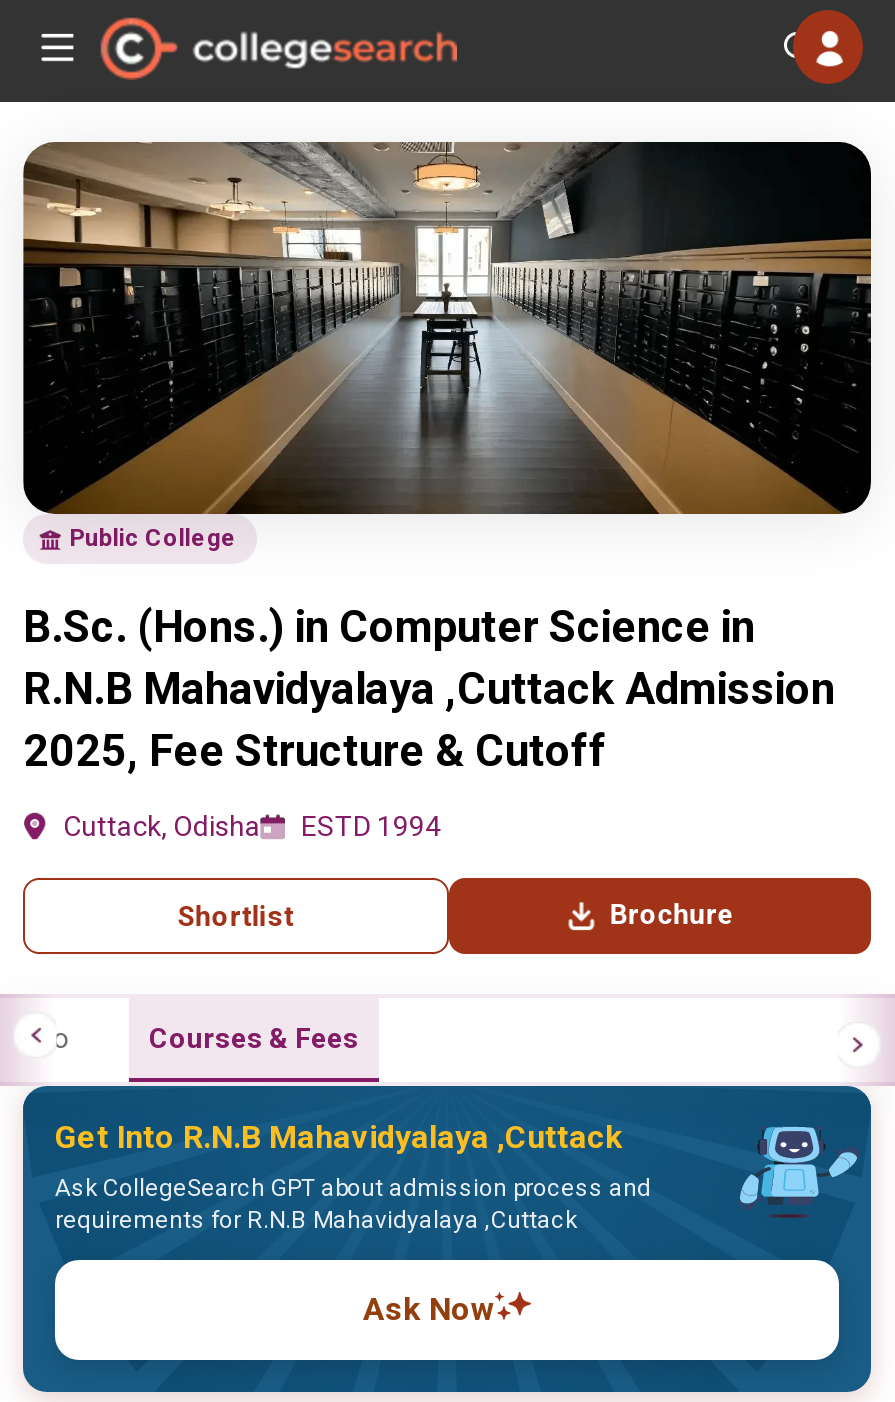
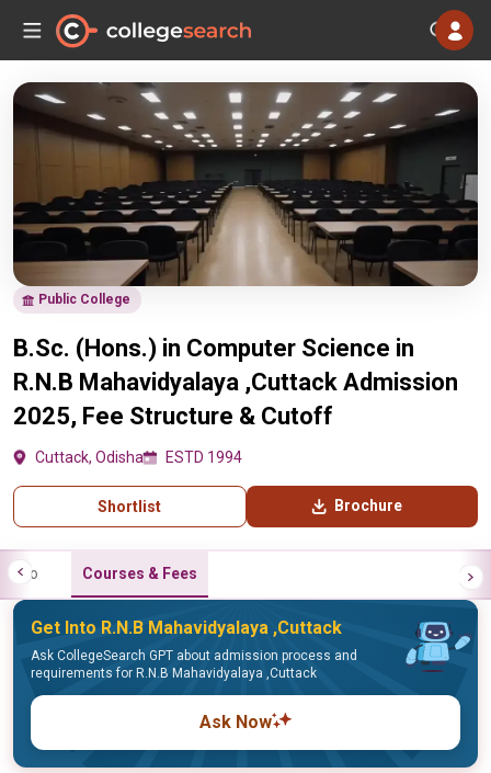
- [image]
+ [image]
